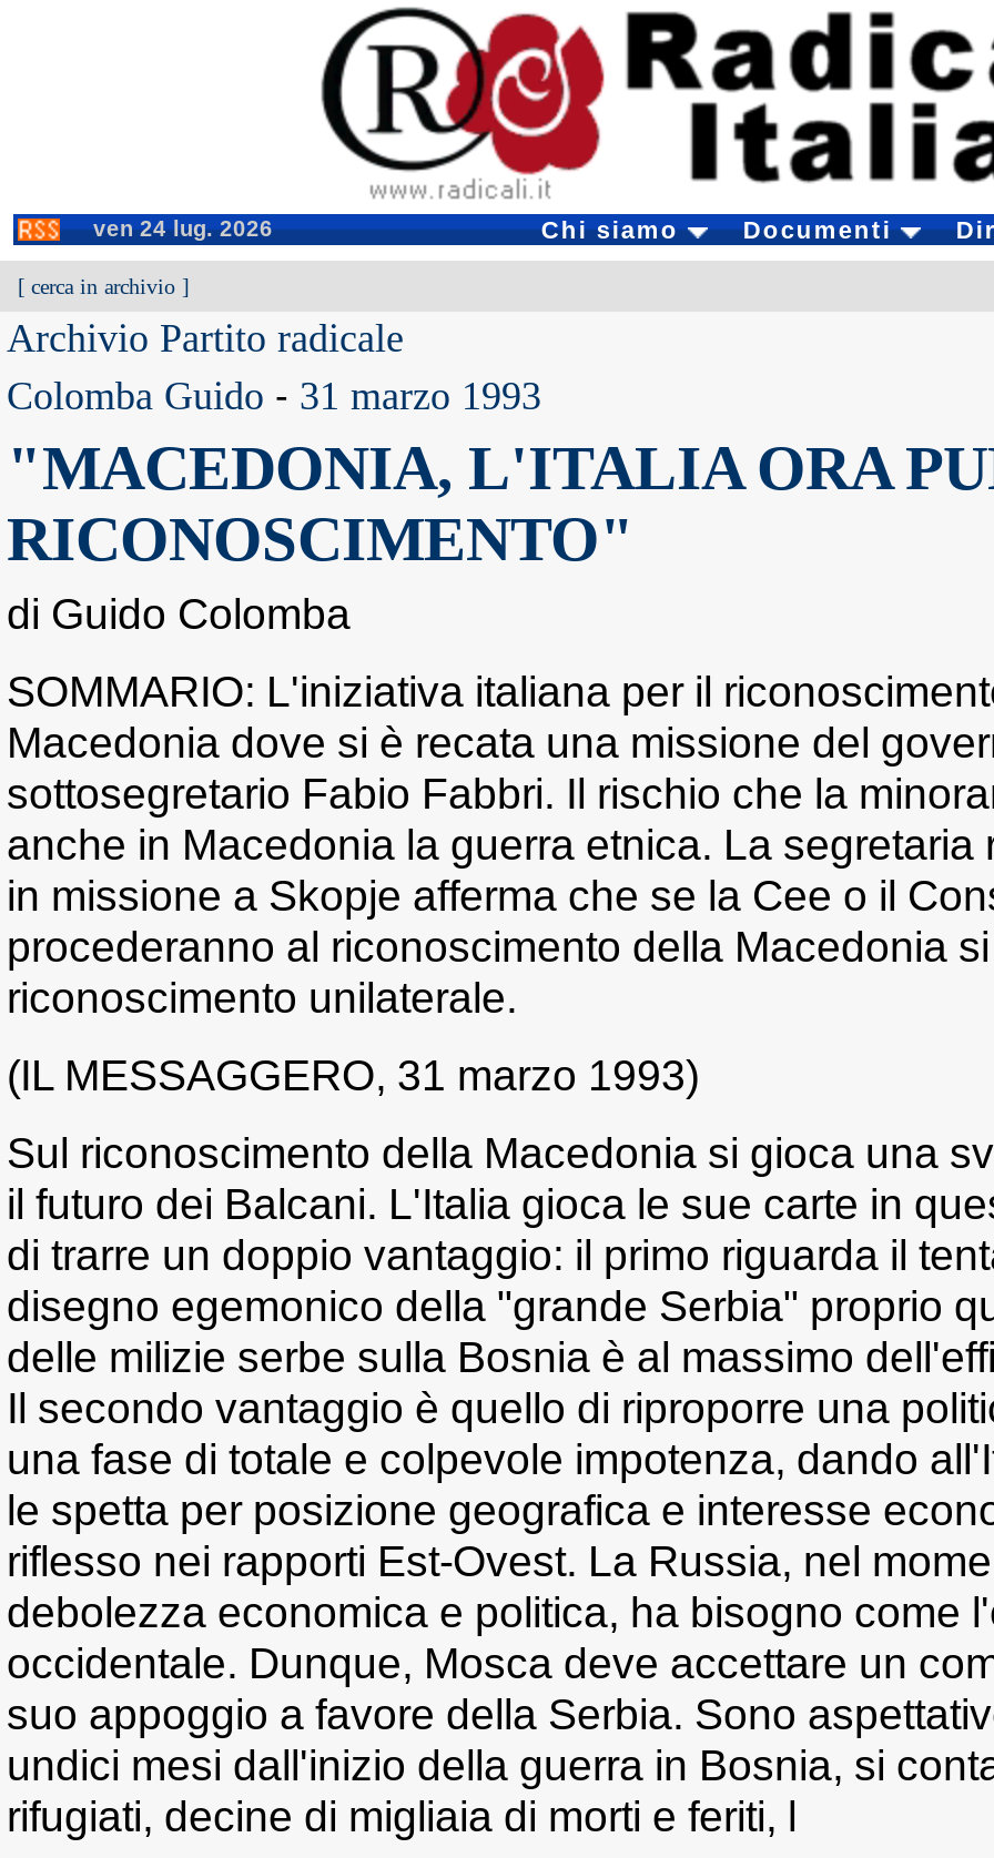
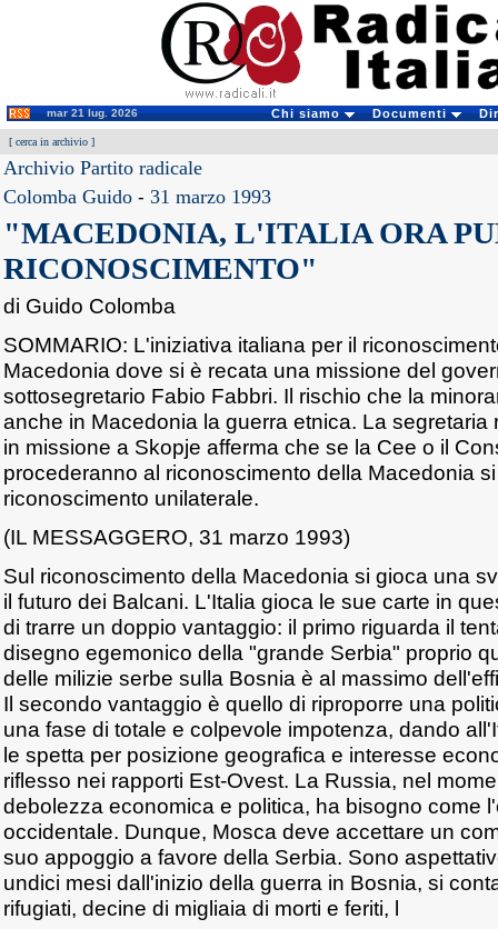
- ven 24 lug. 2026
+ mar 21 lug. 2026
